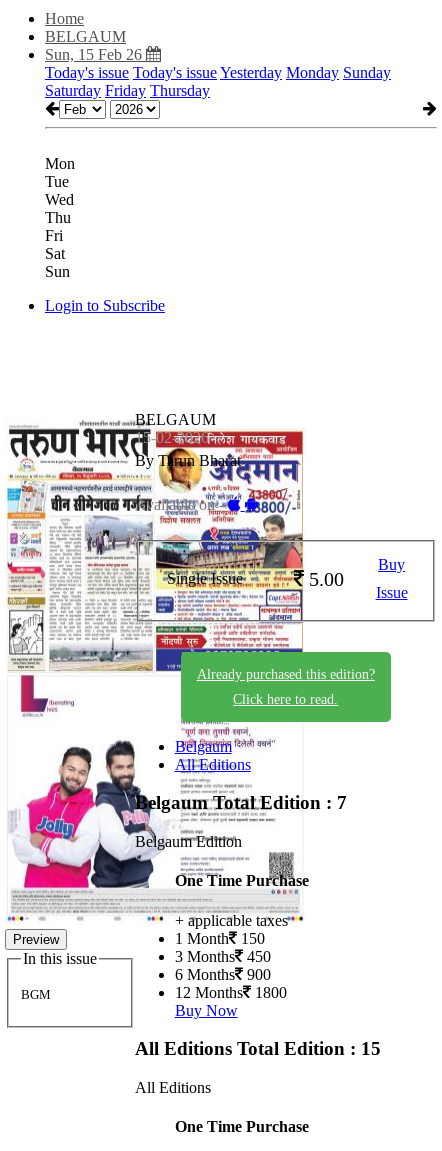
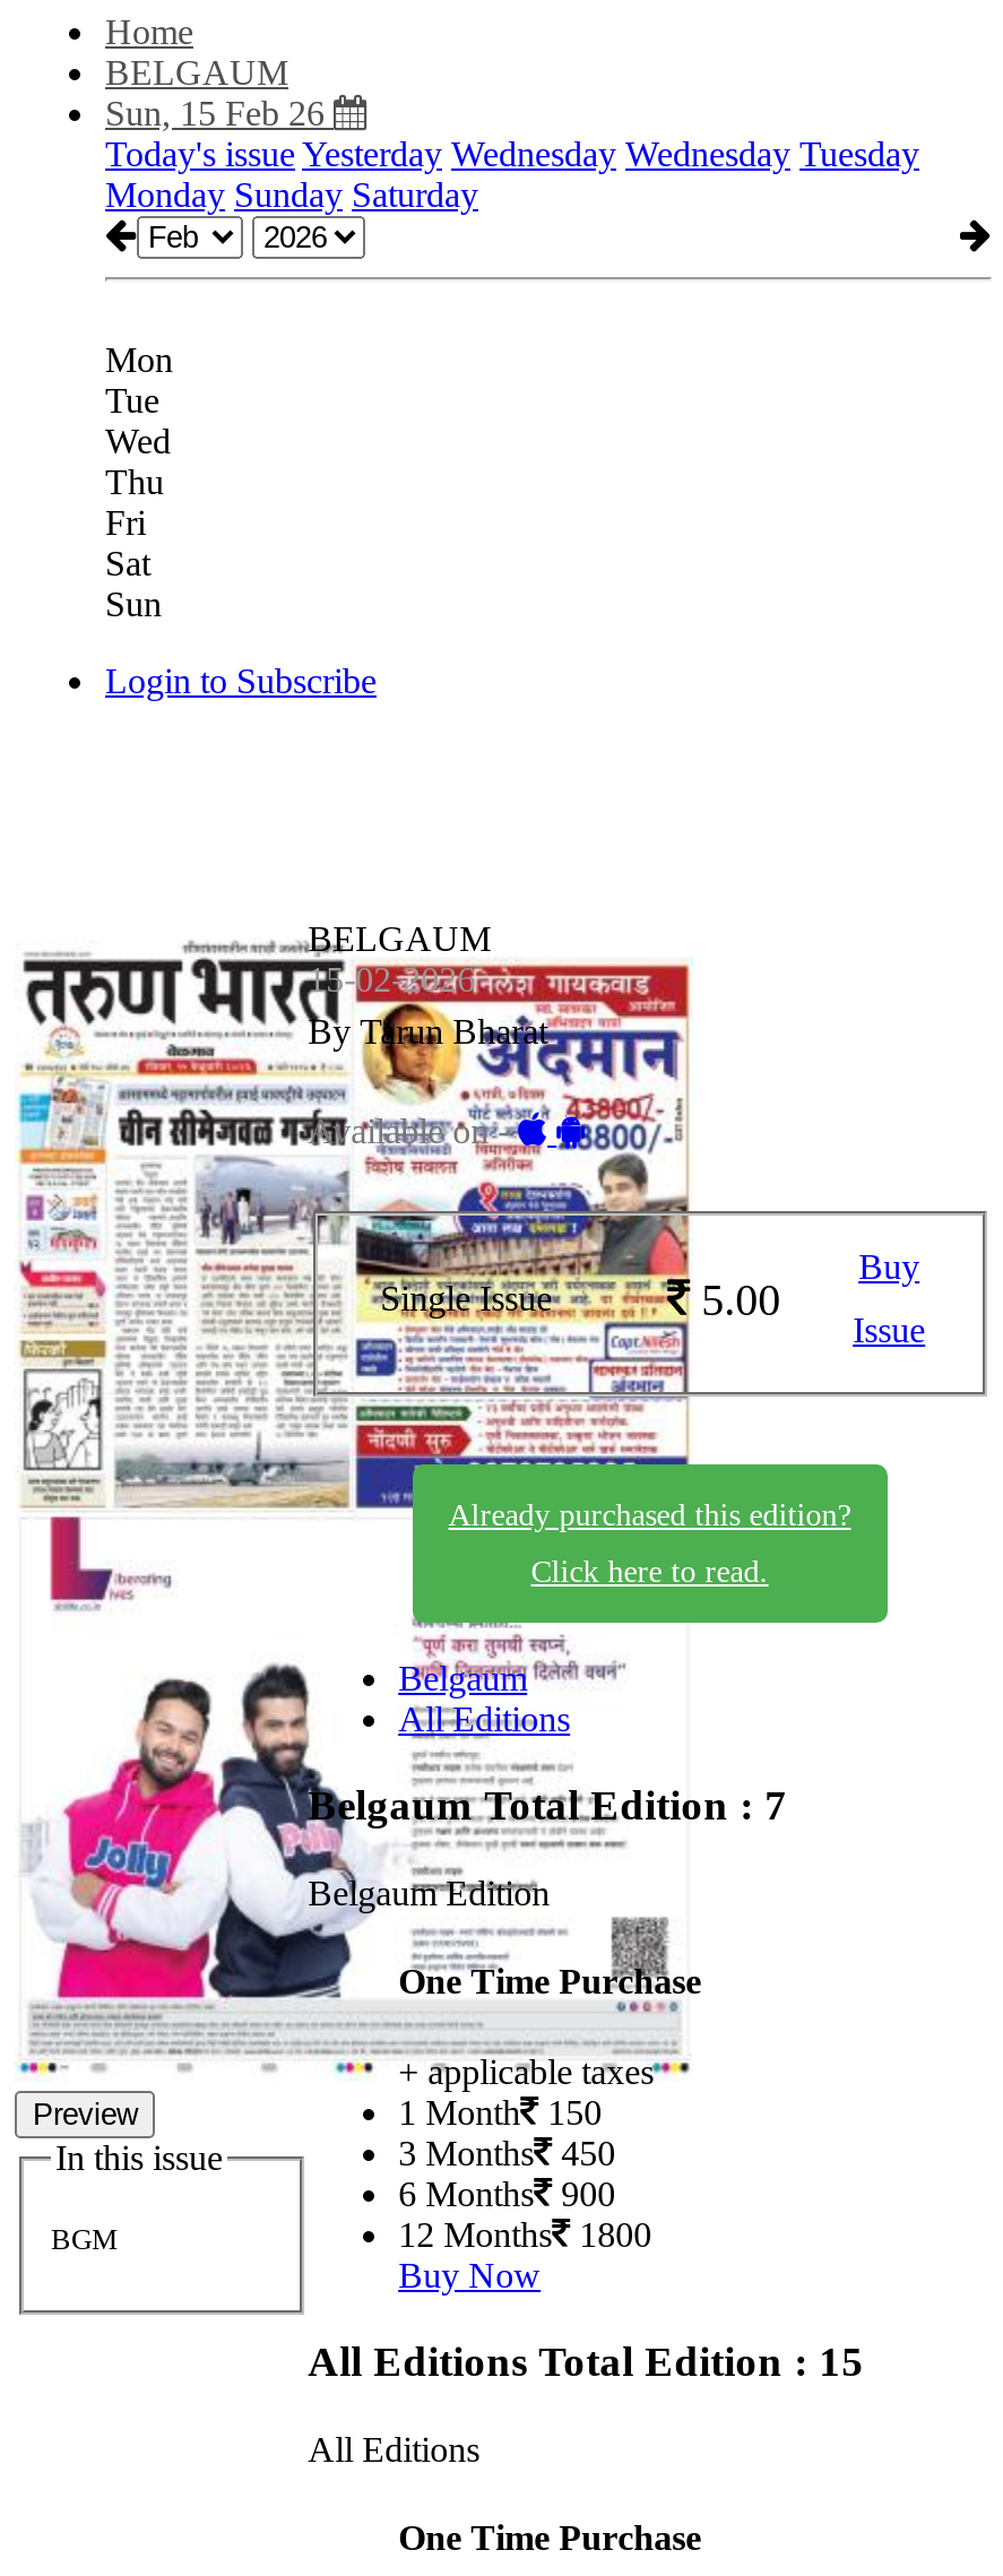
- Today's issue Today's issue Yesterday Monday Sunday
- Saturday Friday Thursday
+ Today's issue Yesterday Wednesday Wednesday Tuesday
+ Monday Sunday Saturday
